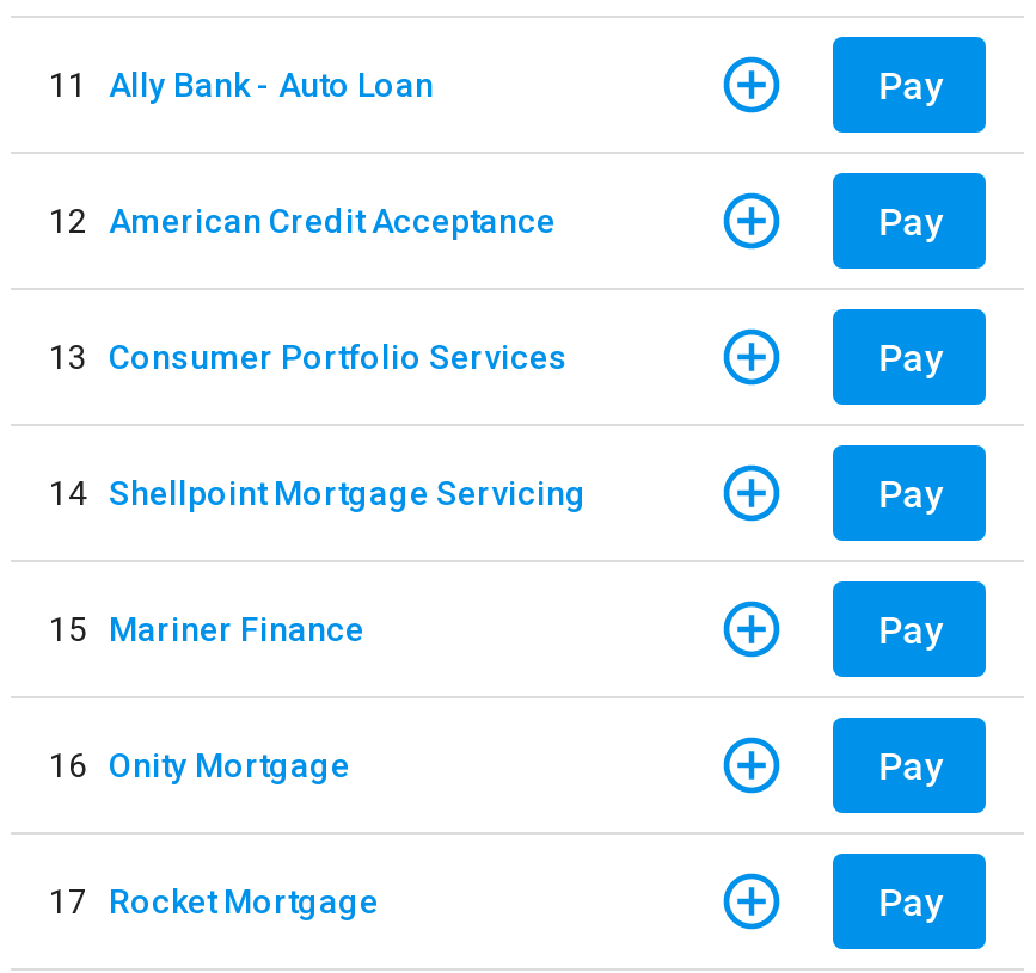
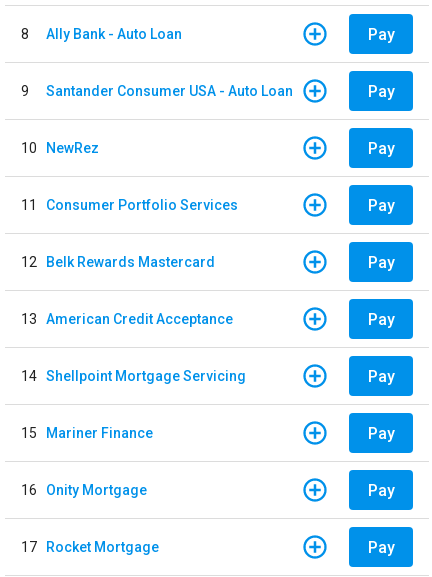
- 11 Ally Bank - Auto Loan
+ 8
+ Ally Bank - Auto Loan

- 12 American Credit Acceptance
+ 9
+ Santander Consumer USA - Auto Loan

- 13 Consumer Portfolio Services
+ 10 NewRez
+ Pay
+ 11 Consumer Portfolio Services
+ Pay
+ 12 Belk Rewards Mastercard
+ Pay
+ 13 American Credit Acceptance
